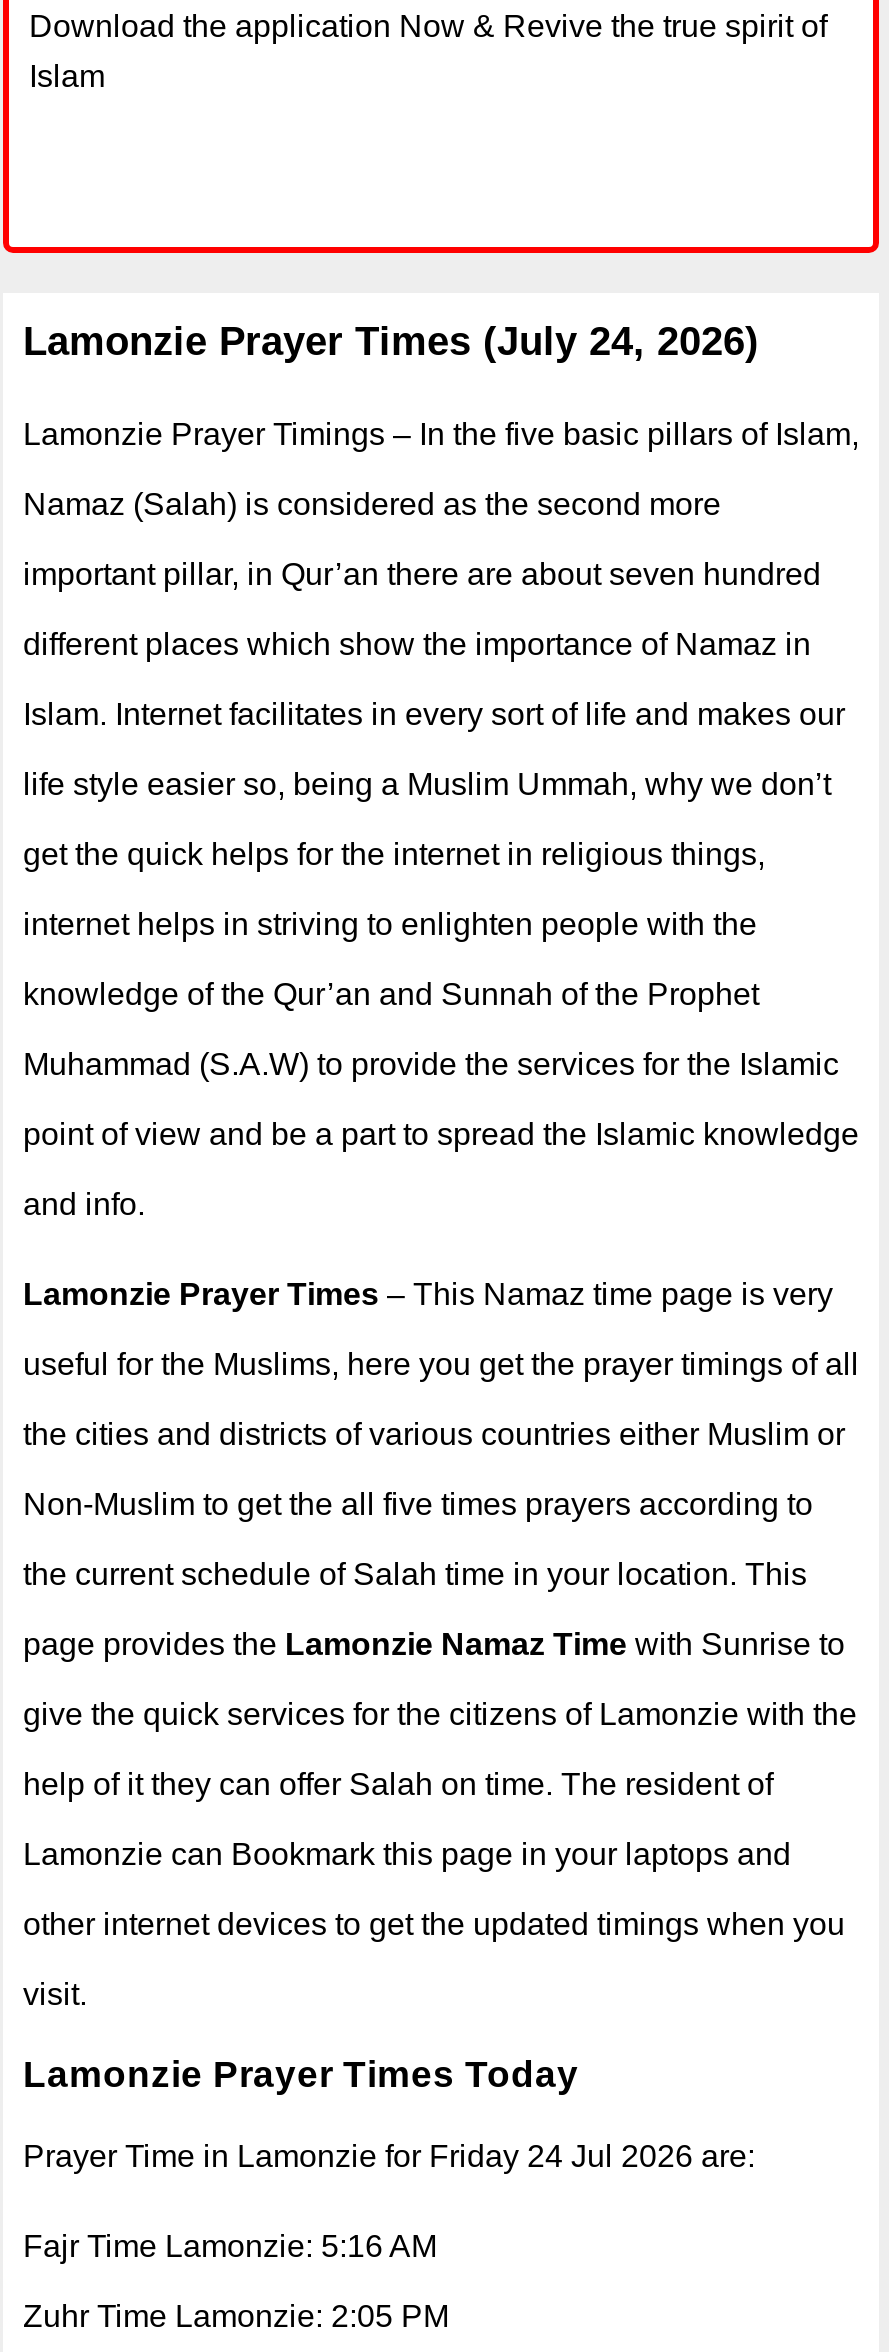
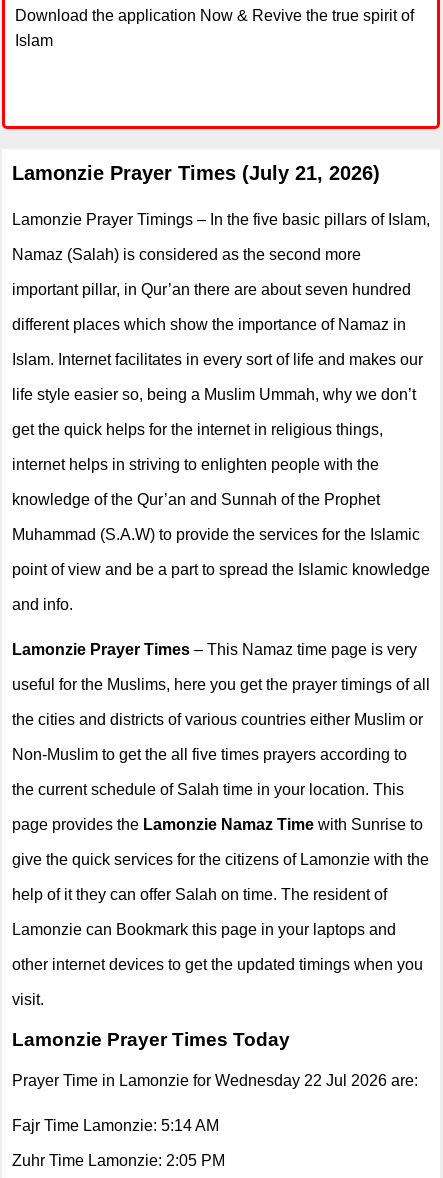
- Lamonzie Prayer Times (July 24, 2026)
+ Lamonzie Prayer Times (July 21, 2026)

- Prayer Time in Lamonzie for Friday 24 Jul 2026 are:
+ Prayer Time in Lamonzie for Wednesday 22 Jul 2026 are:

- Fajr Time Lamonzie: 5:16 AM
+ Fajr Time Lamonzie: 5:14 AM
